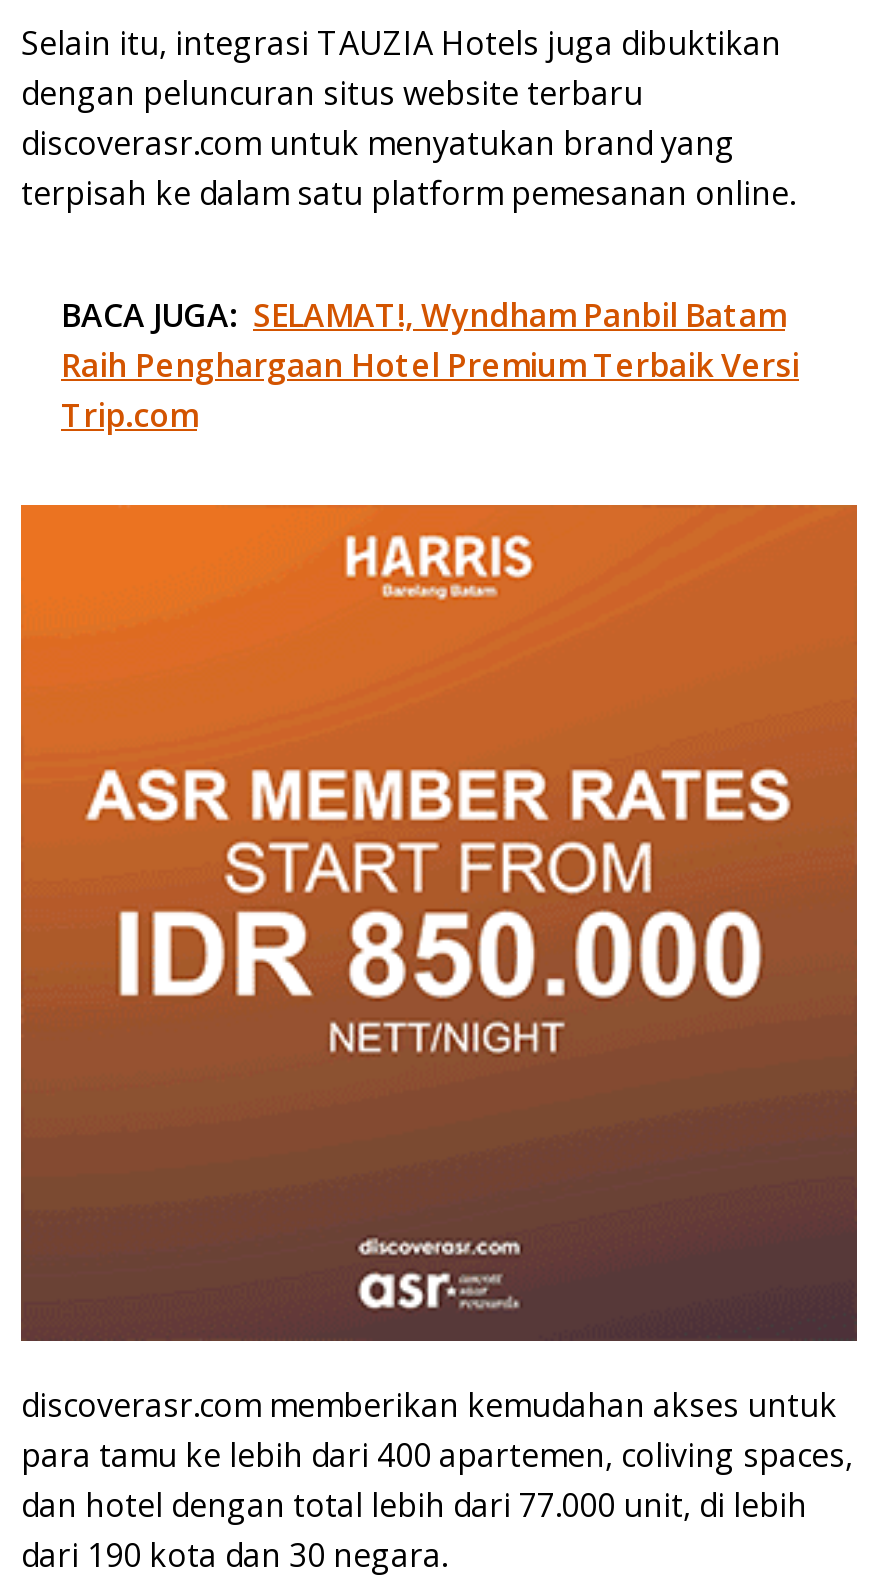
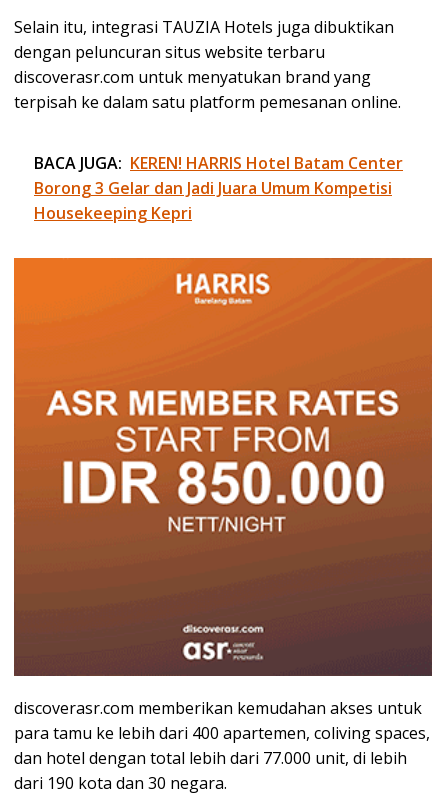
- BACA JUGA: SELAMAT!, Wyndham Panbil Batam
- Raih Penghargaan Hotel Premium Terbaik Versi
- Trip.com
+ BACA JUGA: KEREN! HARRIS Hotel Batam Center
+ Borong 3 Gelar dan Jadi Juara Umum Kompetisi
+ Housekeeping Kepri
